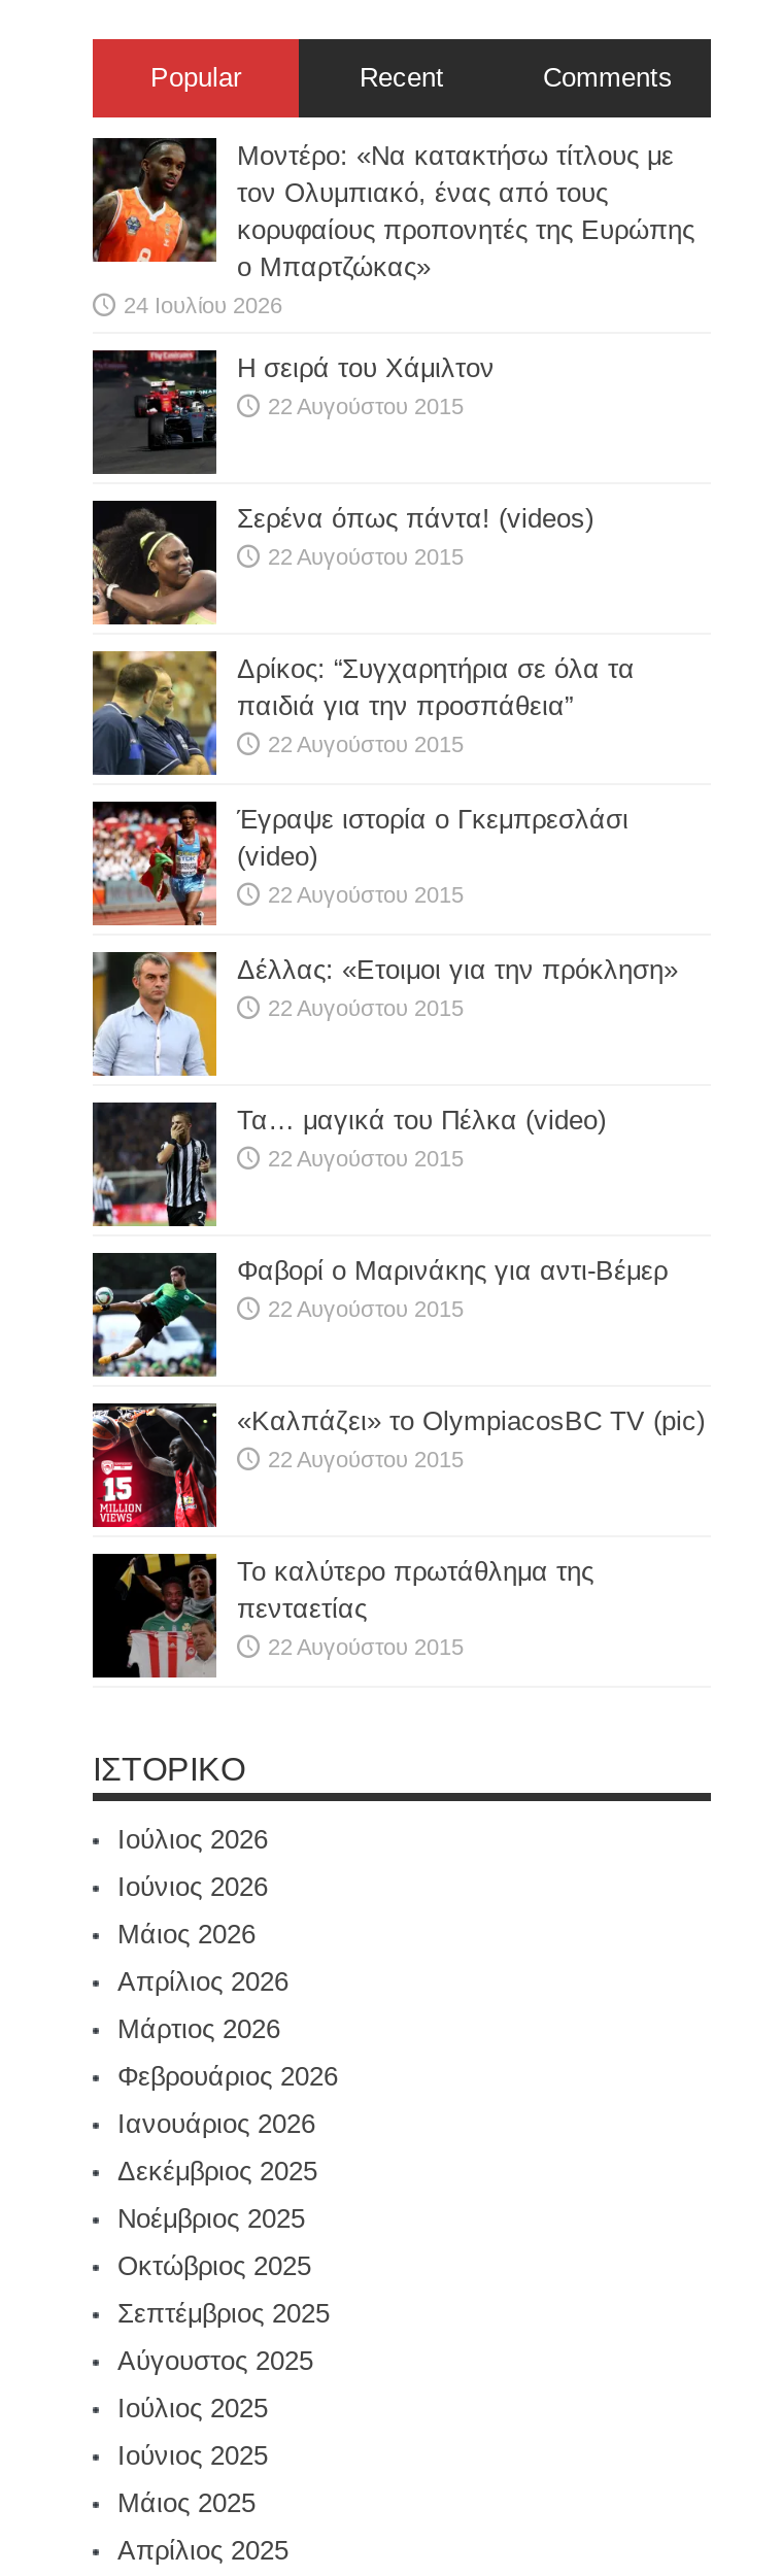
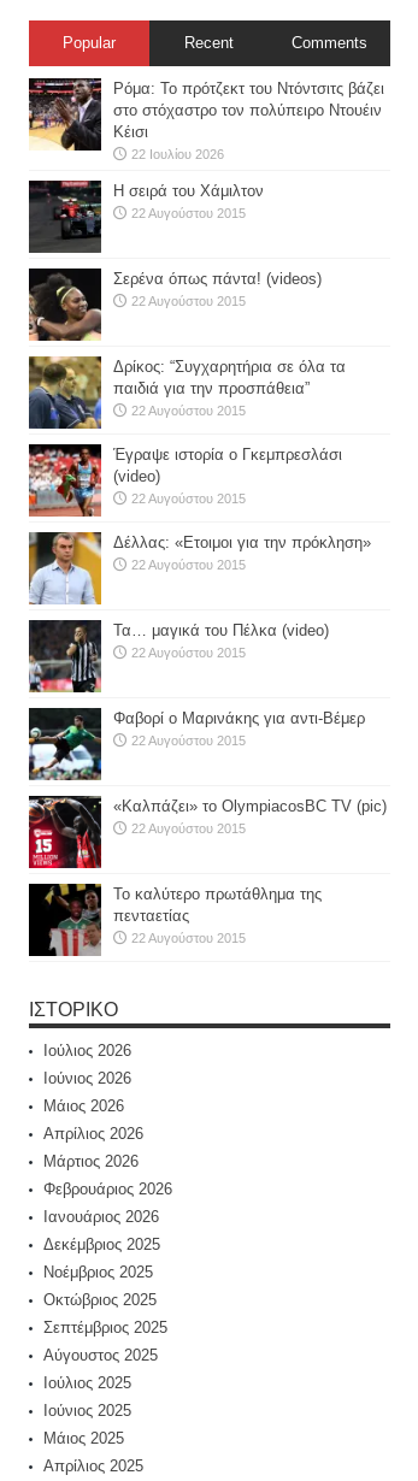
- [image]
- Μοντέρο: «Να κατακτήσω τίτλους με
- τον Ολυμπιακό, ένας από τους
- κορυφαίους προπονητές της Ευρώπης
- ο Μπαρτζώκας»
- 24 Ιουλίου 2026
+ [image]
+ Ρόμα: Το πρότζεκτ του Ντόντσιτς βάζει
+ στο στόχαστρο τον πολύπειρο Ντουέιν
+ Κέισι
+ 22 Ιουλίου 2026
